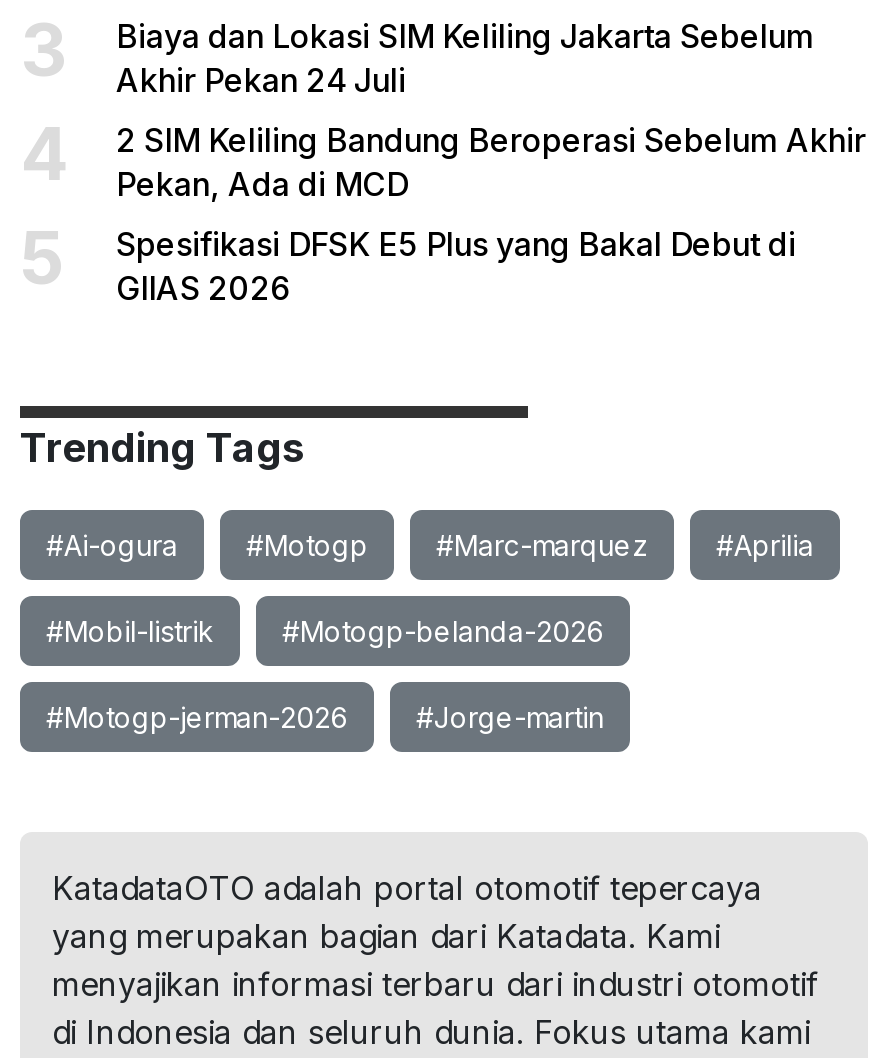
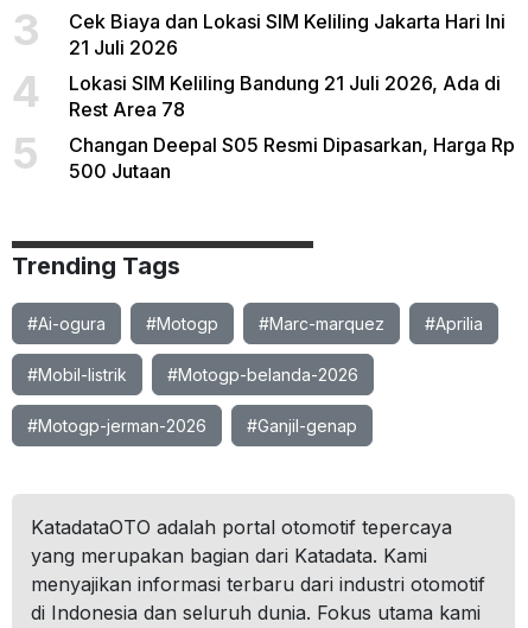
- Biaya dan Lokasi SIM Keliling Jakarta Sebelum
- Akhir Pekan 24 Juli
+ Cek Biaya dan Lokasi SIM Keliling Jakarta Hari Ini
+ 21 Juli 2026

- 2 SIM Keliling Bandung Beroperasi Sebelum Akhir
- Pekan, Ada di MCD
+ Lokasi SIM Keliling Bandung 21 Juli 2026, Ada di
+ Rest Area 78

- Spesifikasi DFSK E5 Plus yang Bakal Debut di
- GIIAS 2026
+ Changan Deepal S05 Resmi Dipasarkan, Harga Rp
+ 500 Jutaan

- #Jorge-martin
+ #Ganjil-genap
